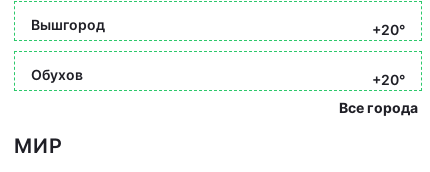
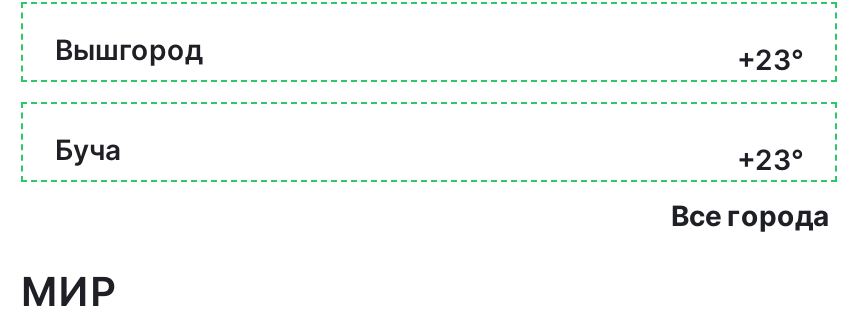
- +20°
+ +23°

- Обухов
- +20°
+ Буча
+ +23°
